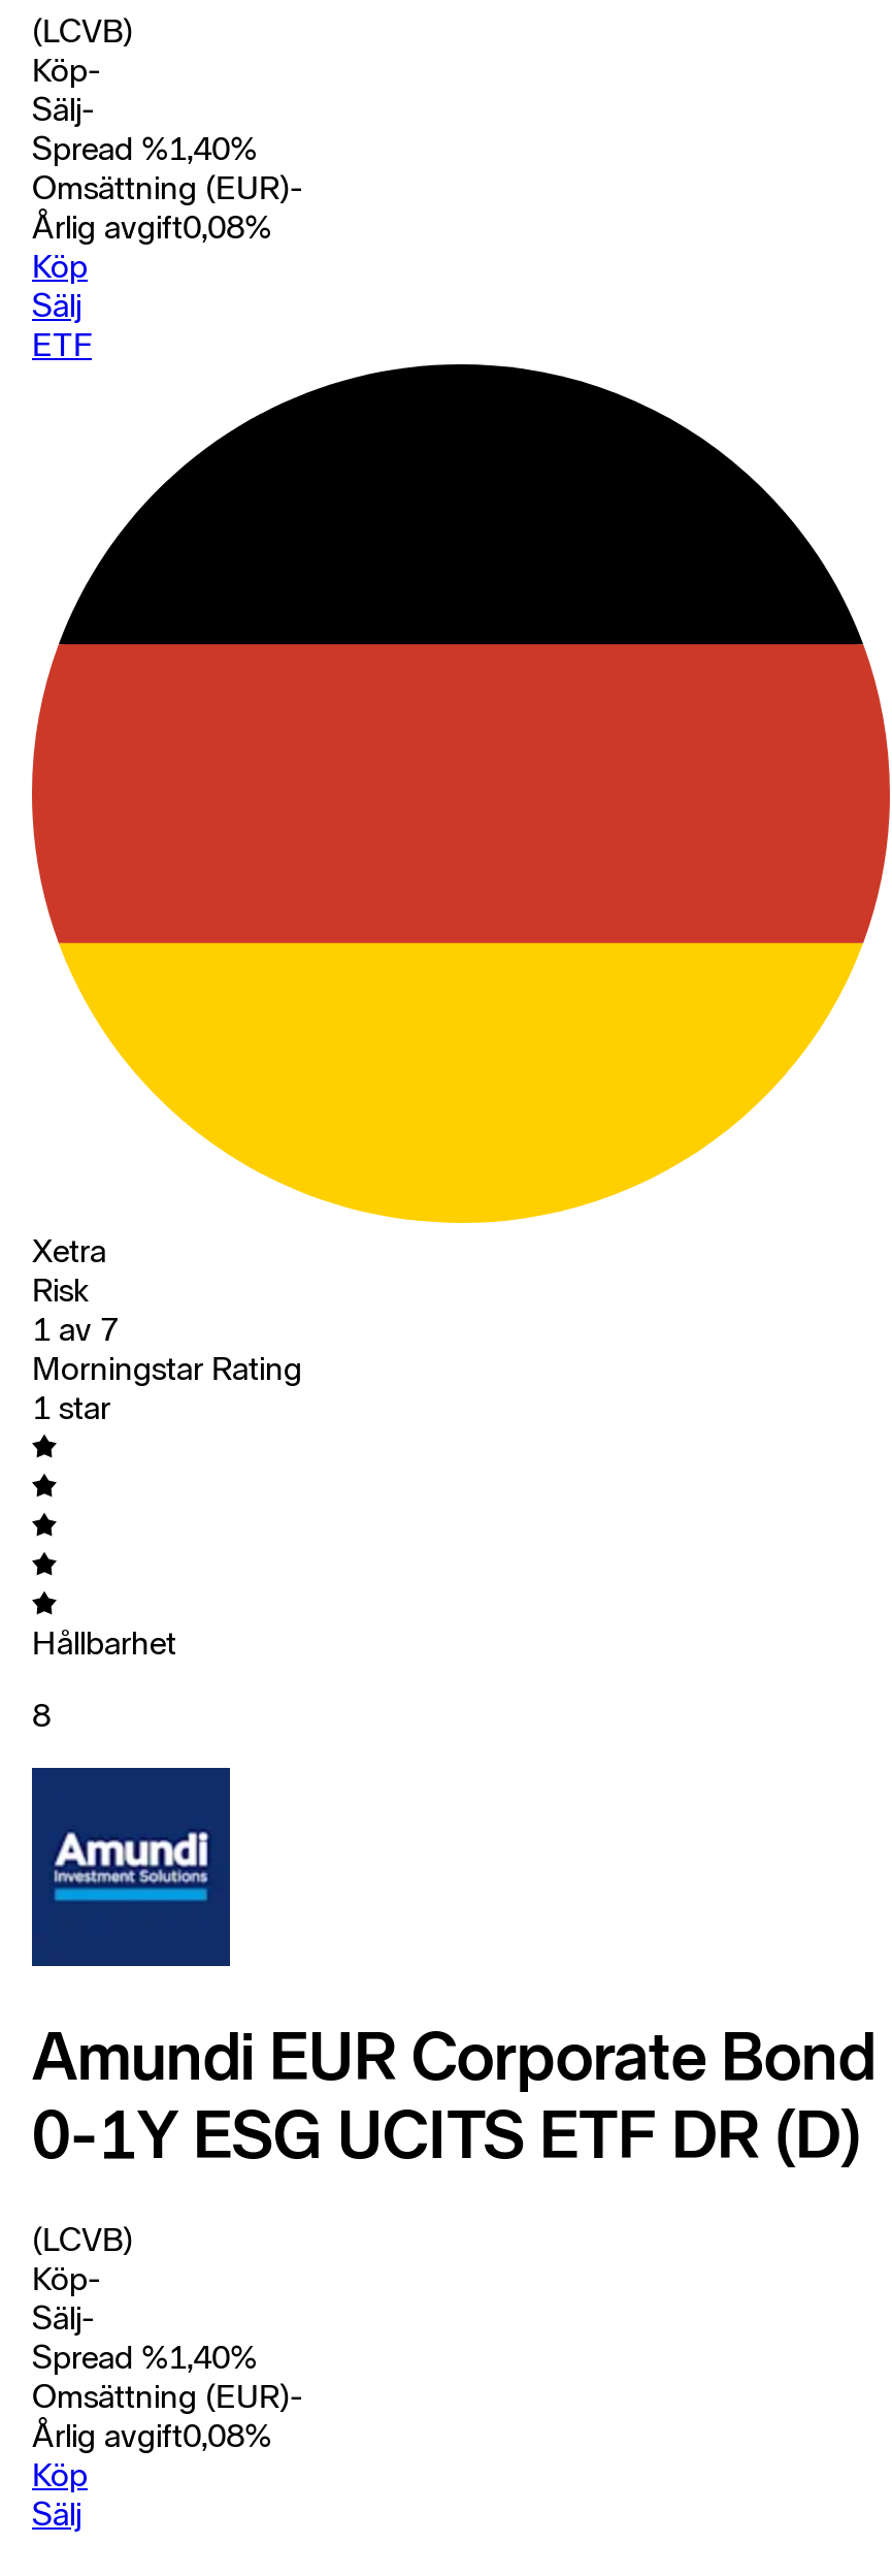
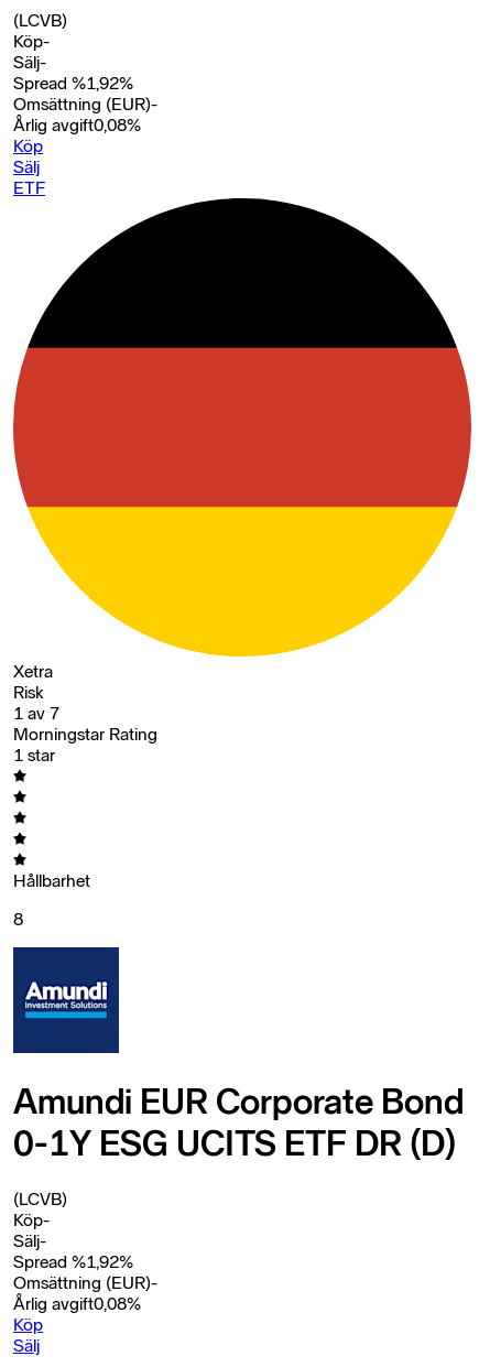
- Spread %1,40%
+ Spread %1,92%

- Spread %1,40%
+ Spread %1,92%
